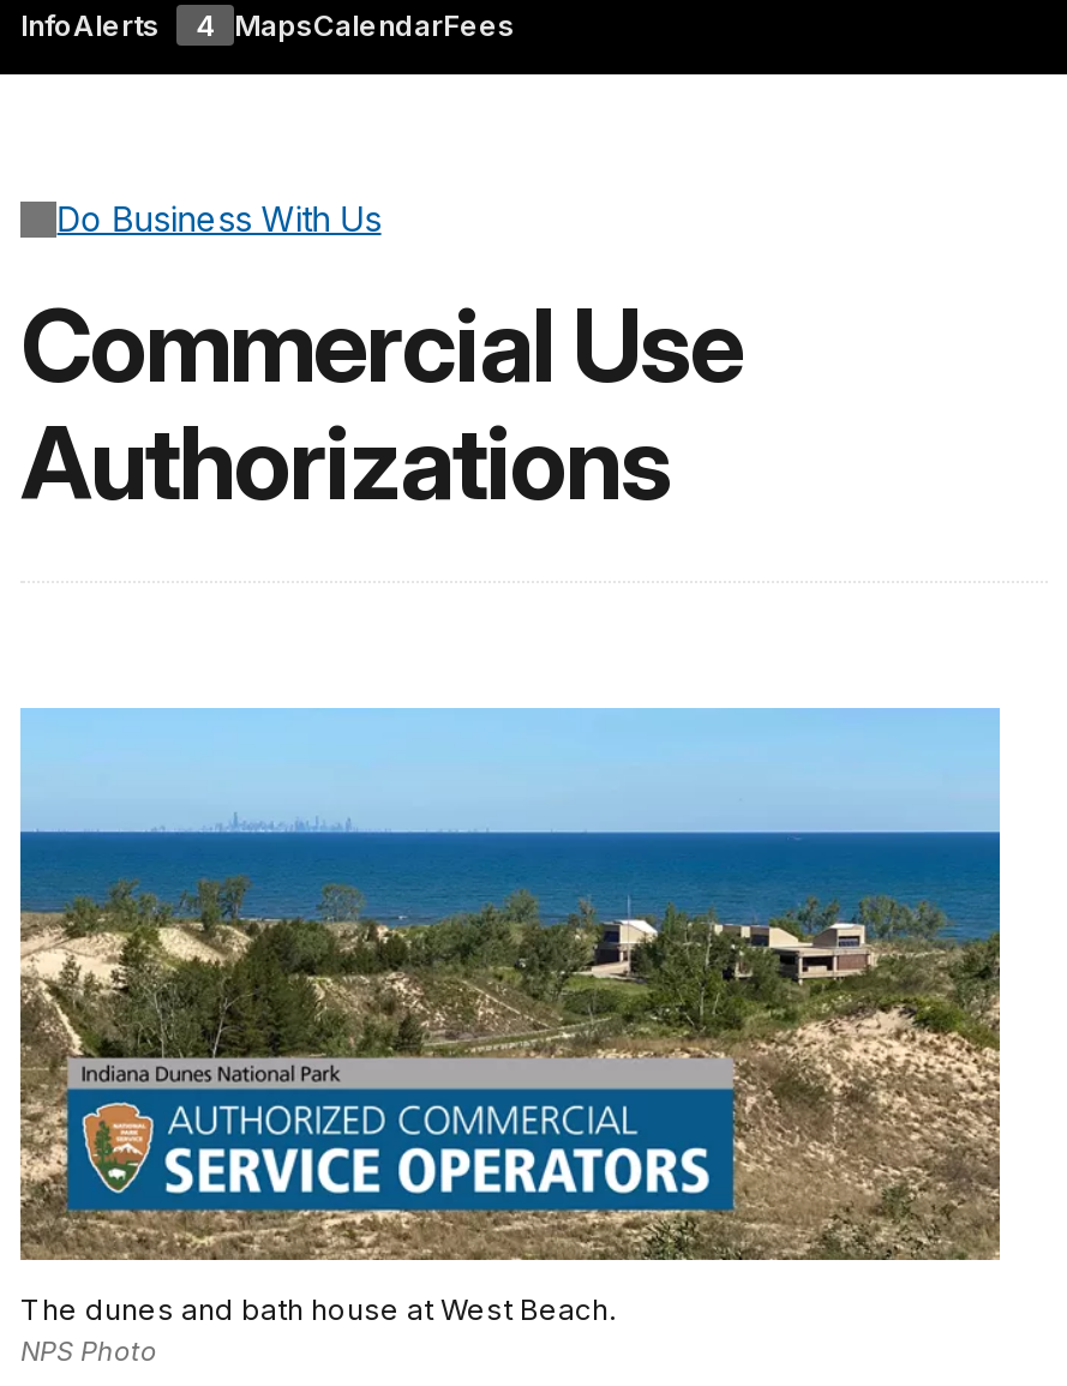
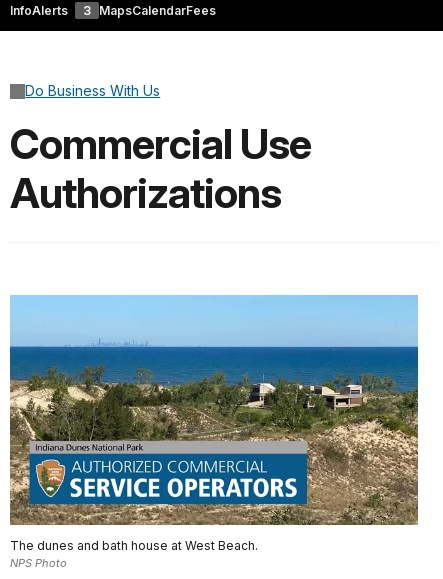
- 4 MapsCalendarFees
+ 3 MapsCalendarFees
